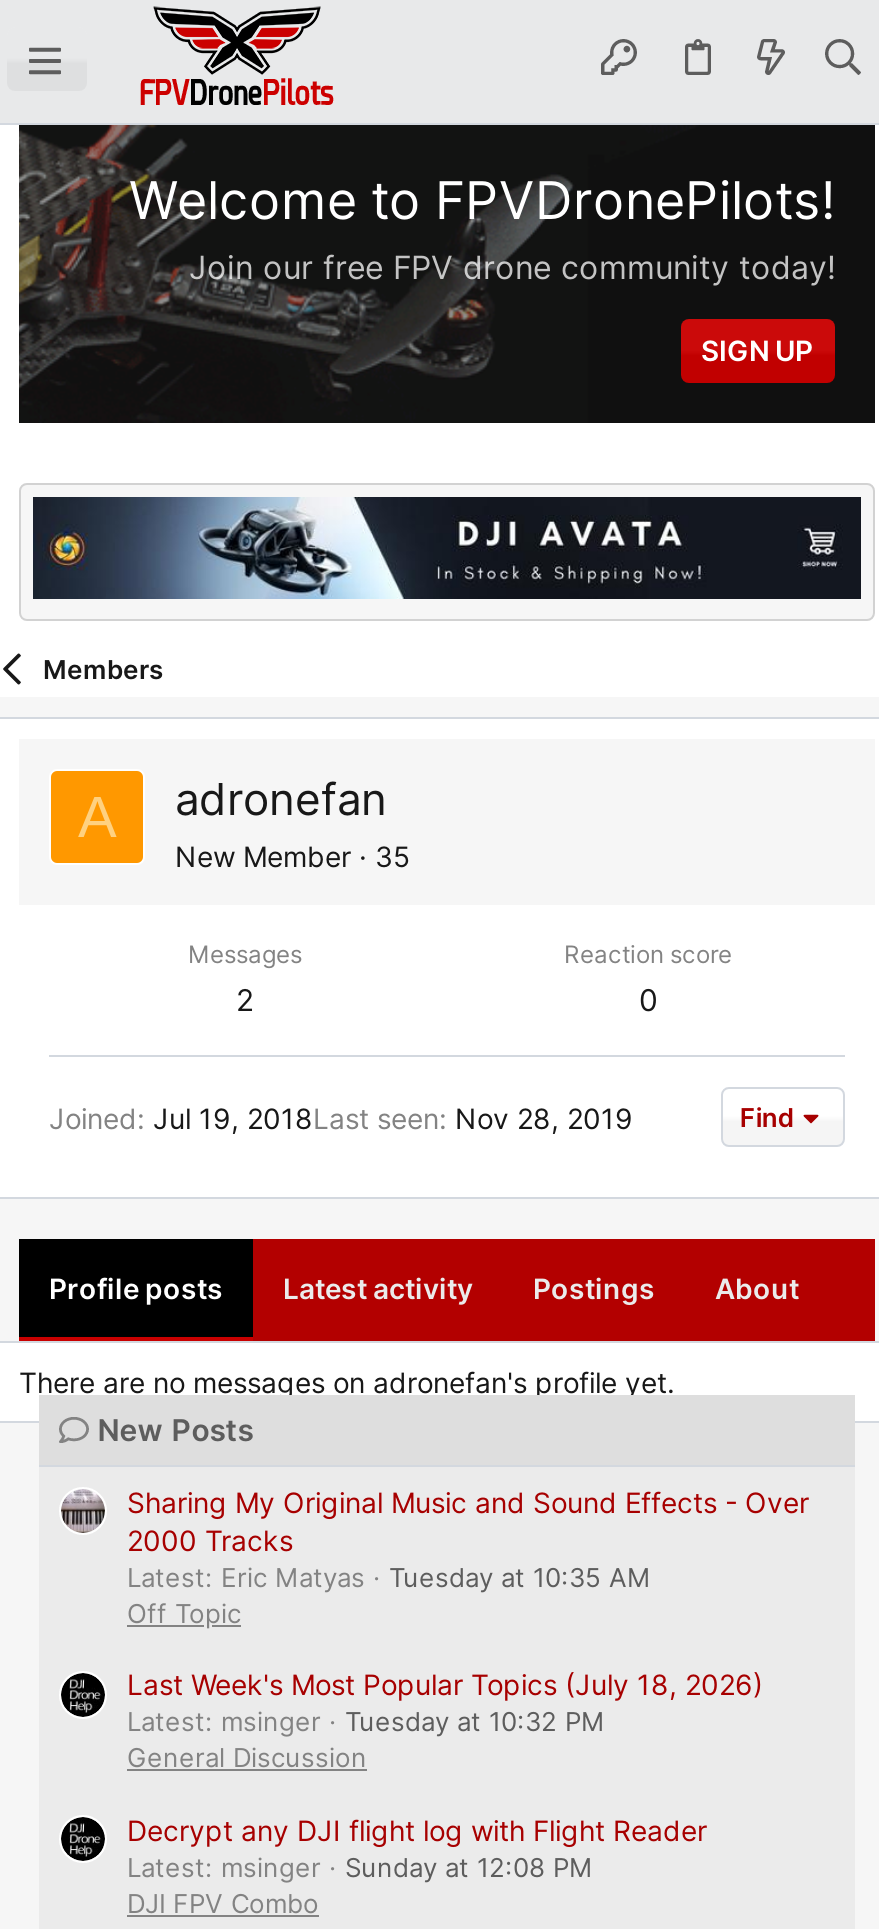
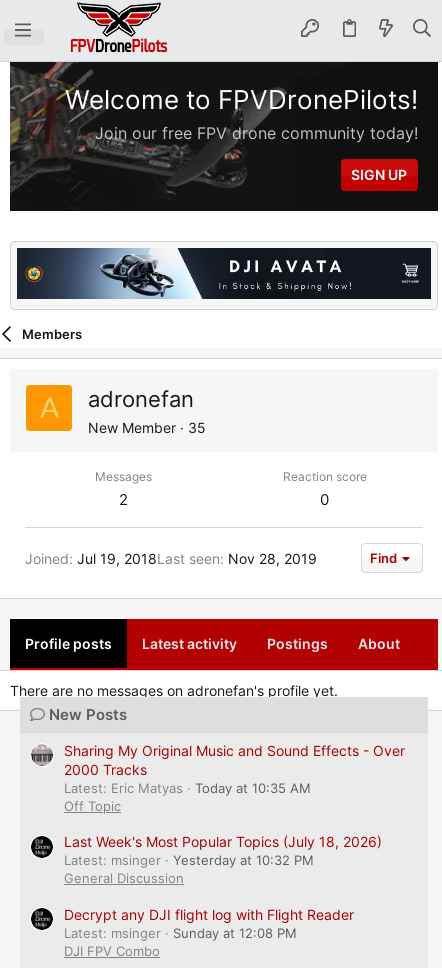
- Latest: Eric Matyas Tuesday at 10:35 AM
+ Latest: Eric Matyas Today at 10:35 AM

- Tuesday at 10:32 PM
+ Yesterday at 10:32 PM
